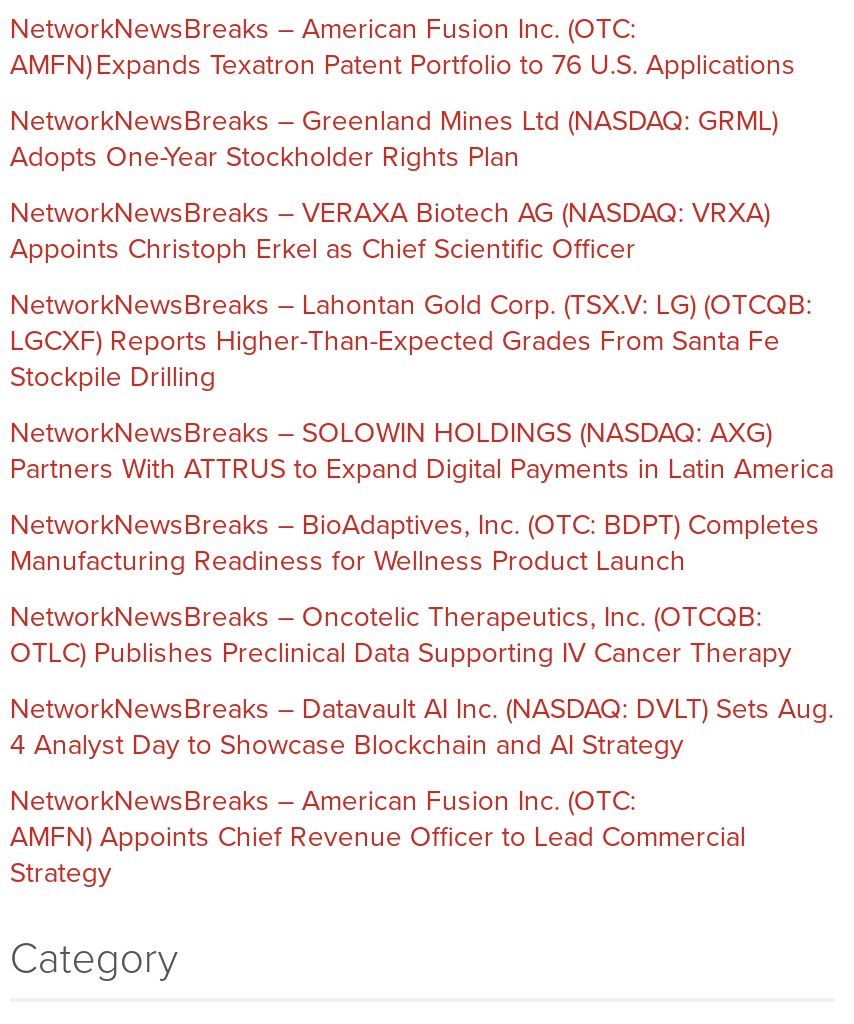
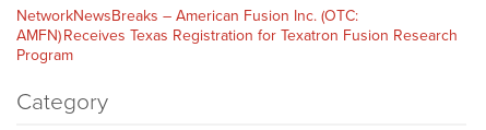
- AMFN) Expands Texatron Patent Portfolio to 76 U.S. Applications
- NetworkNewsBreaks – Greenland Mines Ltd (NASDAQ: GRML)
- Adopts One-Year Stockholder Rights Plan
- NetworkNewsBreaks – VERAXA Biotech AG (NASDAQ: VRXA)
- Appoints Christoph Erkel as Chief Scientific Officer
- NetworkNewsBreaks – Lahontan Gold Corp. (TSX.V: LG) (OTCQB:
- LGCXF) Reports Higher-Than-Expected Grades From Santa Fe
- Stockpile Drilling
- NetworkNewsBreaks – SOLOWIN HOLDINGS (NASDAQ: AXG)
- Partners With ATTRUS to Expand Digital Payments in Latin America
- NetworkNewsBreaks – BioAdaptives, Inc. (OTC: BDPT) Completes
- Manufacturing Readiness for Wellness Product Launch
- NetworkNewsBreaks – Oncotelic Therapeutics, Inc. (OTCQB:
- OTLC) Publishes Preclinical Data Supporting IV Cancer Therapy
- NetworkNewsBreaks – Datavault AI Inc. (NASDAQ: DVLT) Sets Aug.
- 4 Analyst Day to Showcase Blockchain and AI Strategy
- NetworkNewsBreaks – American Fusion Inc. (OTC:
- AMFN) Appoints Chief Revenue Officer to Lead Commercial
- Strategy
+ AMFN) Receives Texas Registration for Texatron Fusion Research
+ Program
